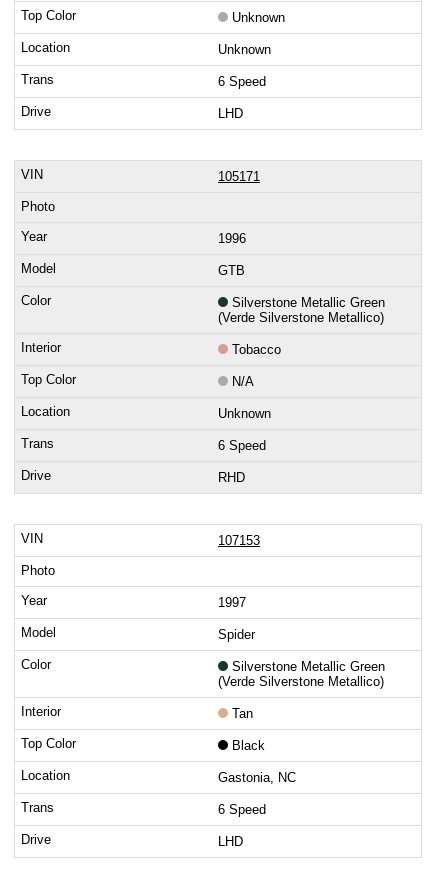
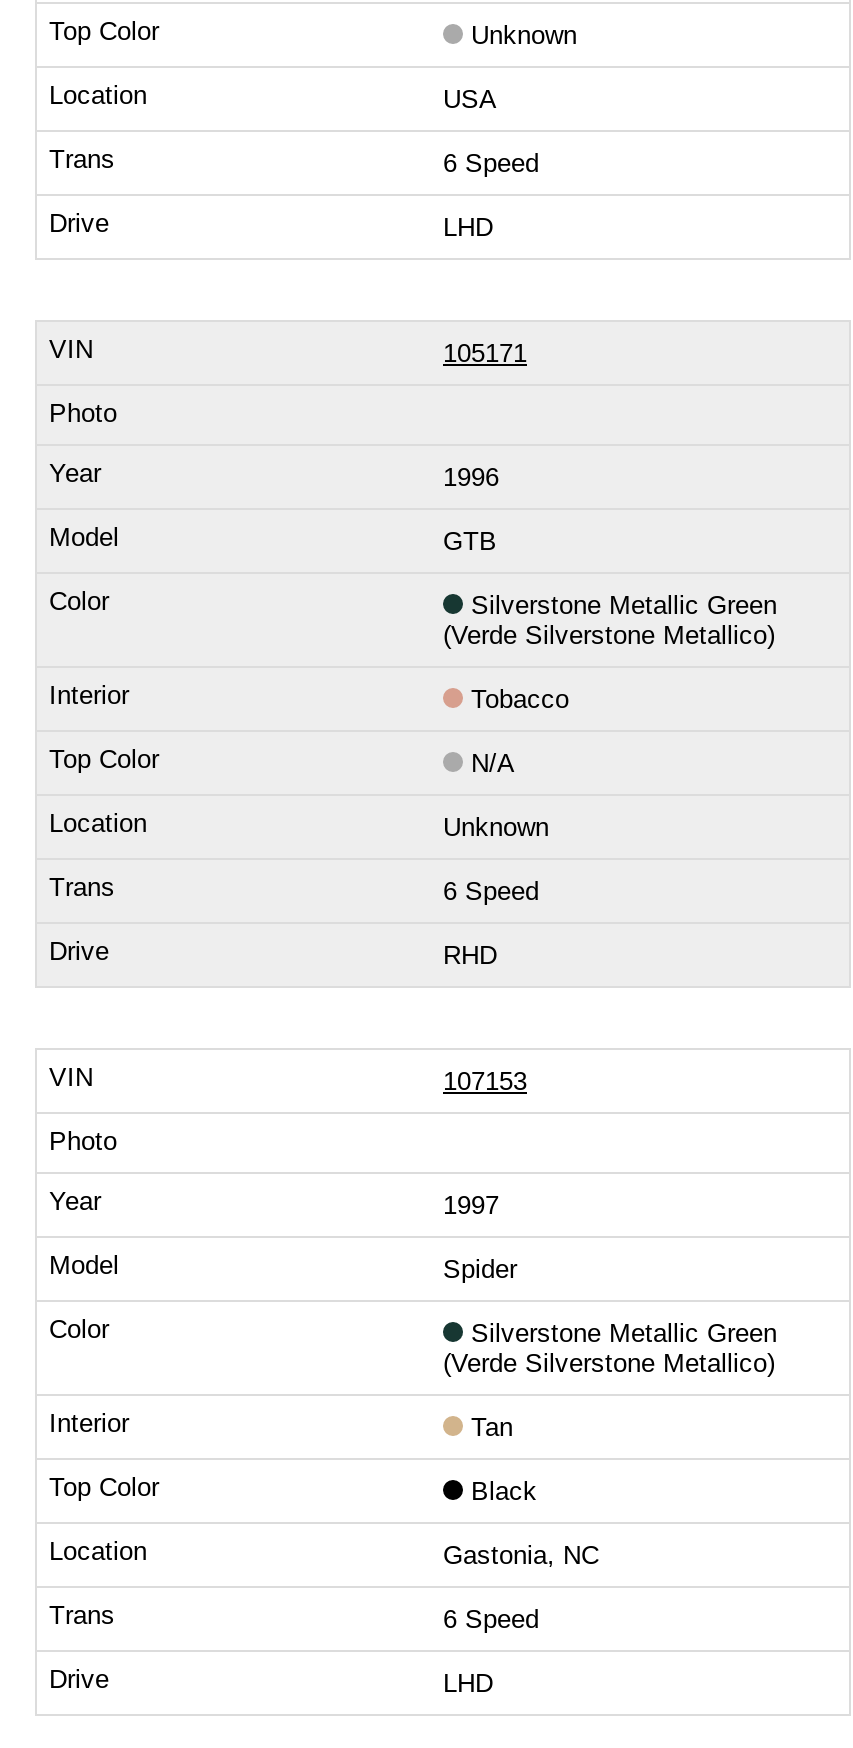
- Unknown
+ USA
